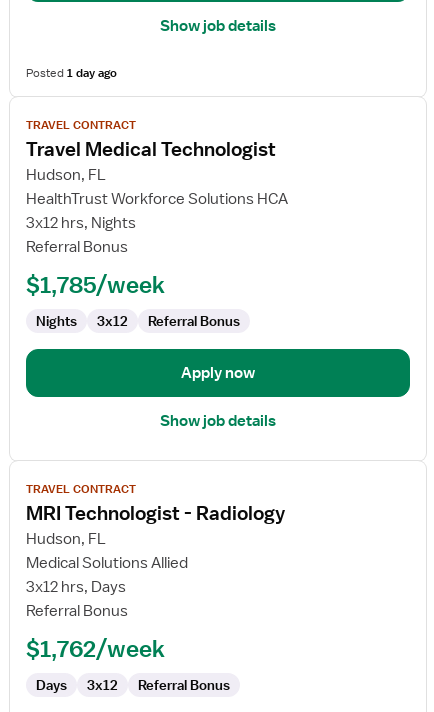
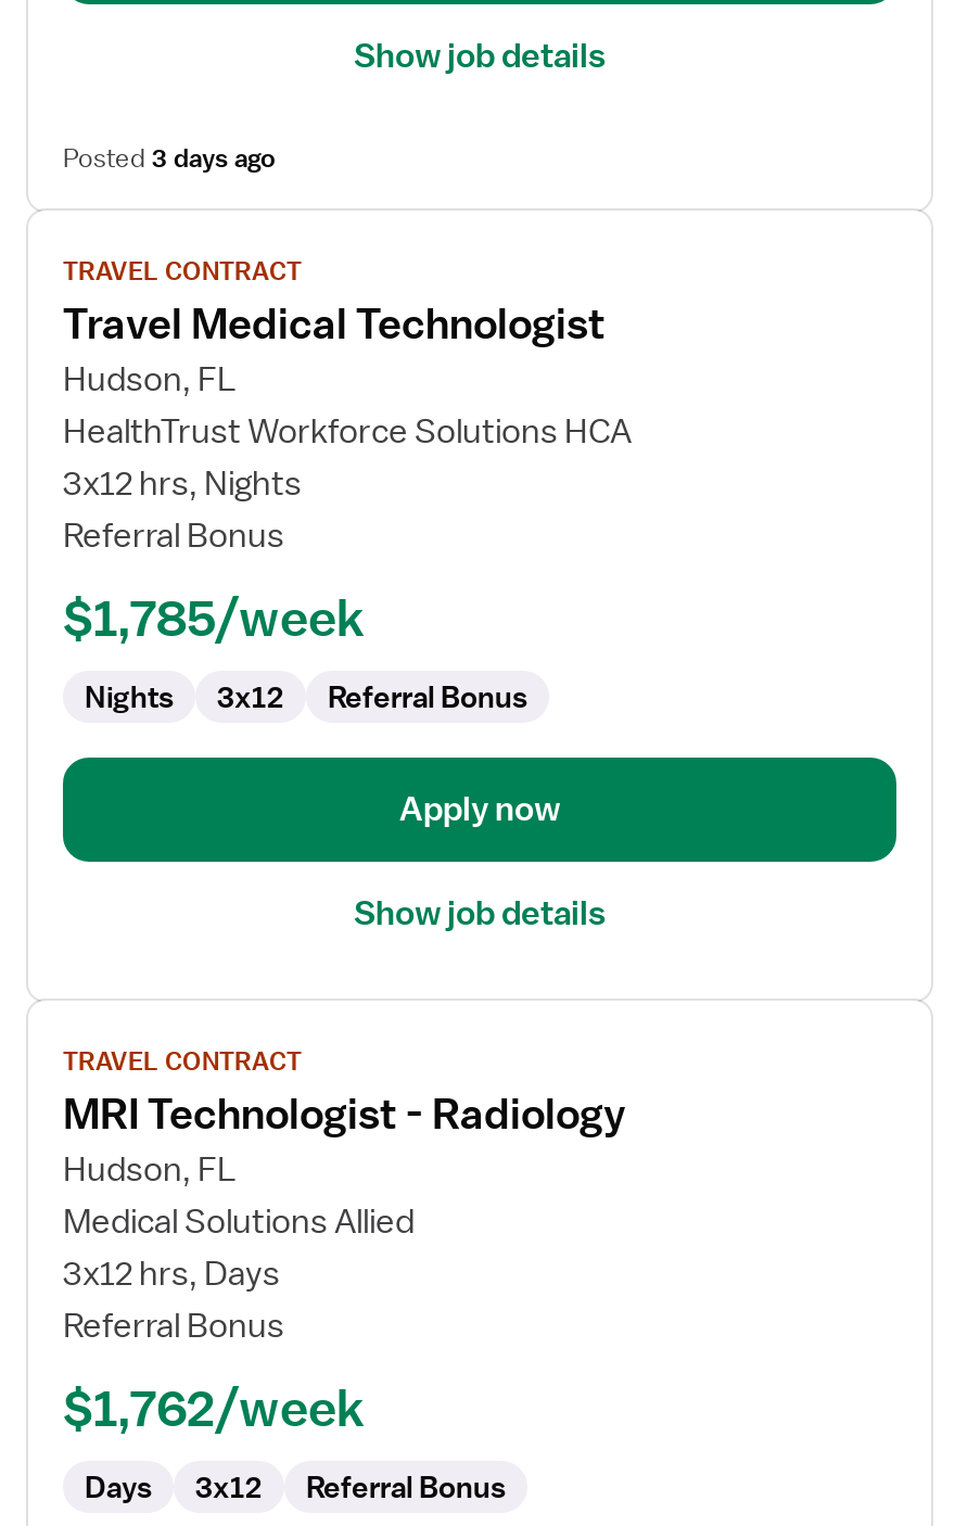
- Posted 1 day ago
+ Posted 3 days ago
